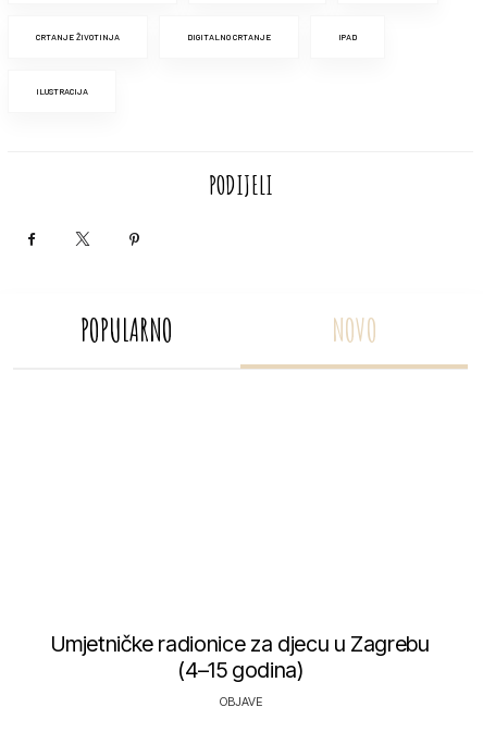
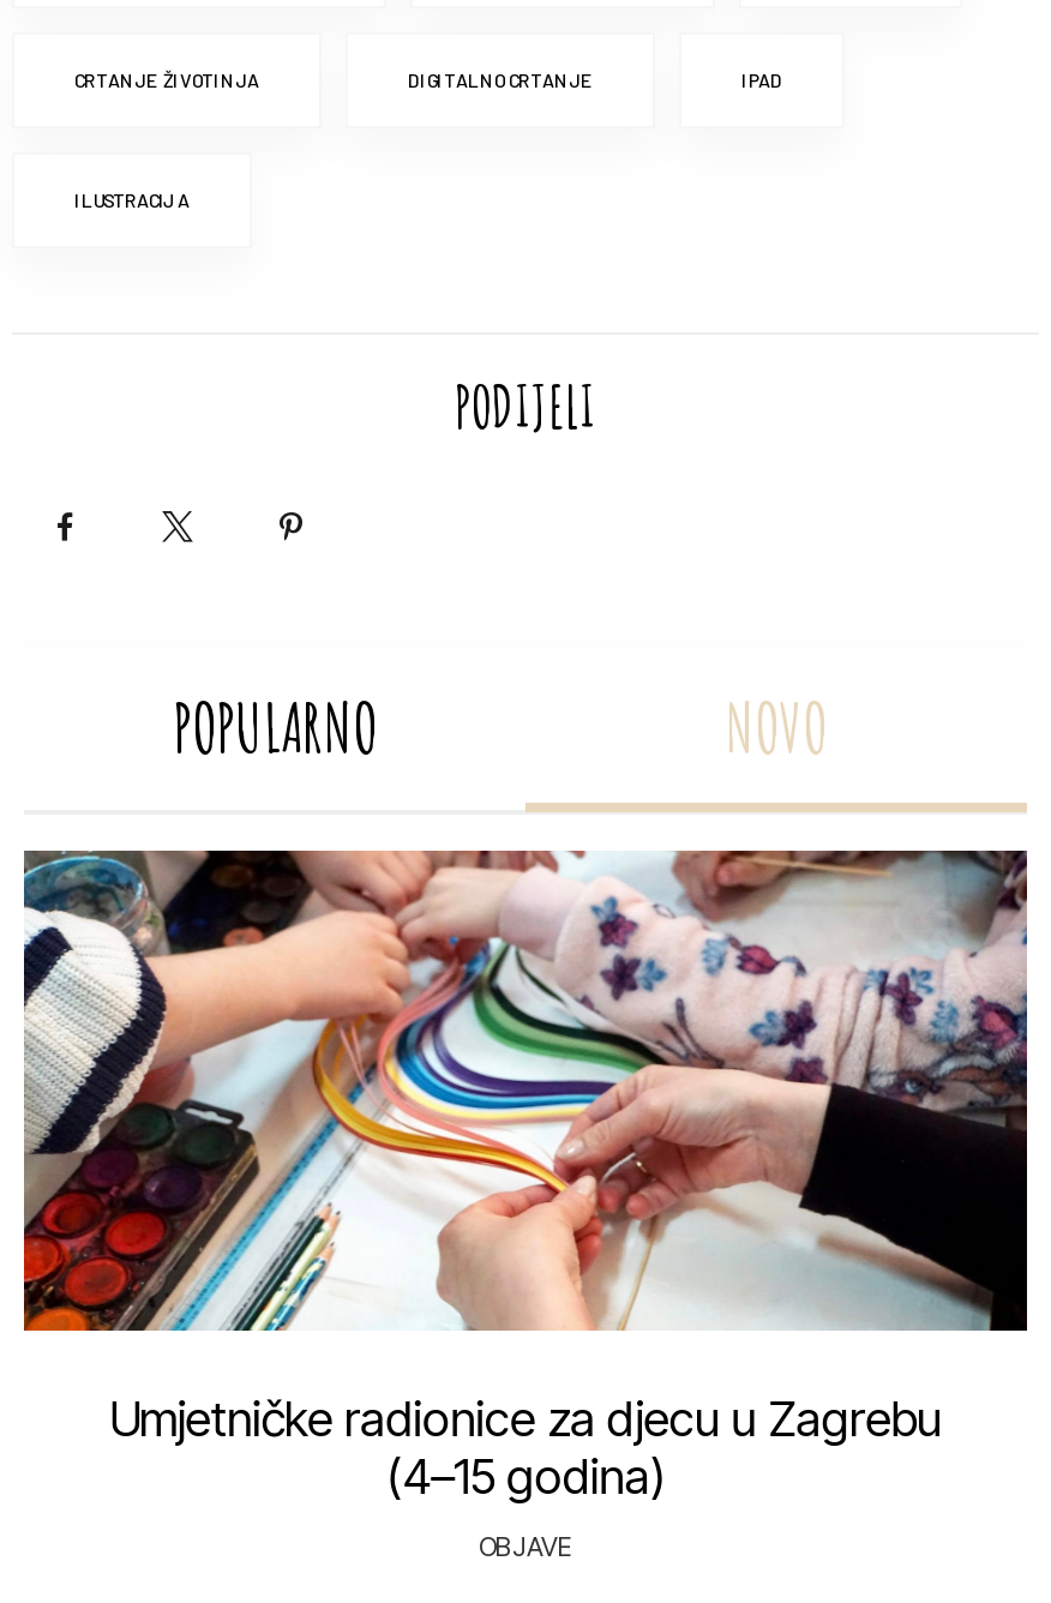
+ [image]
